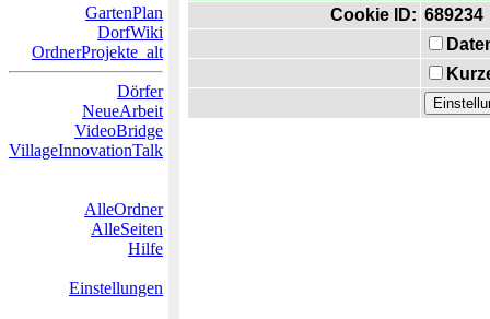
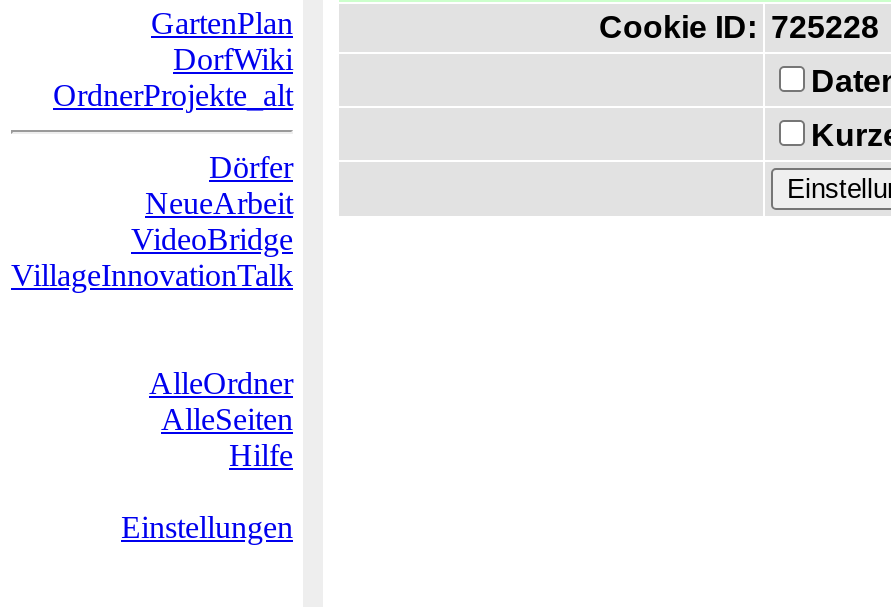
- Cookie ID: 689234
+ Cookie ID: 725228
